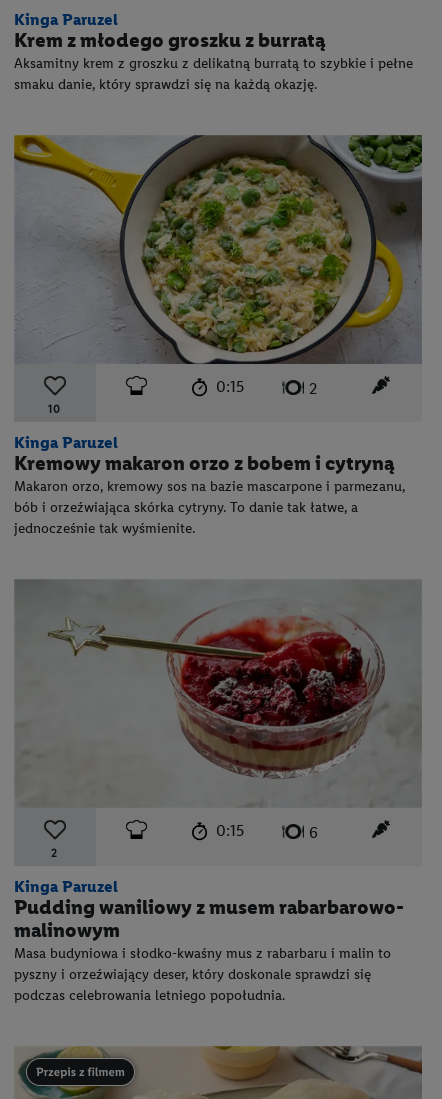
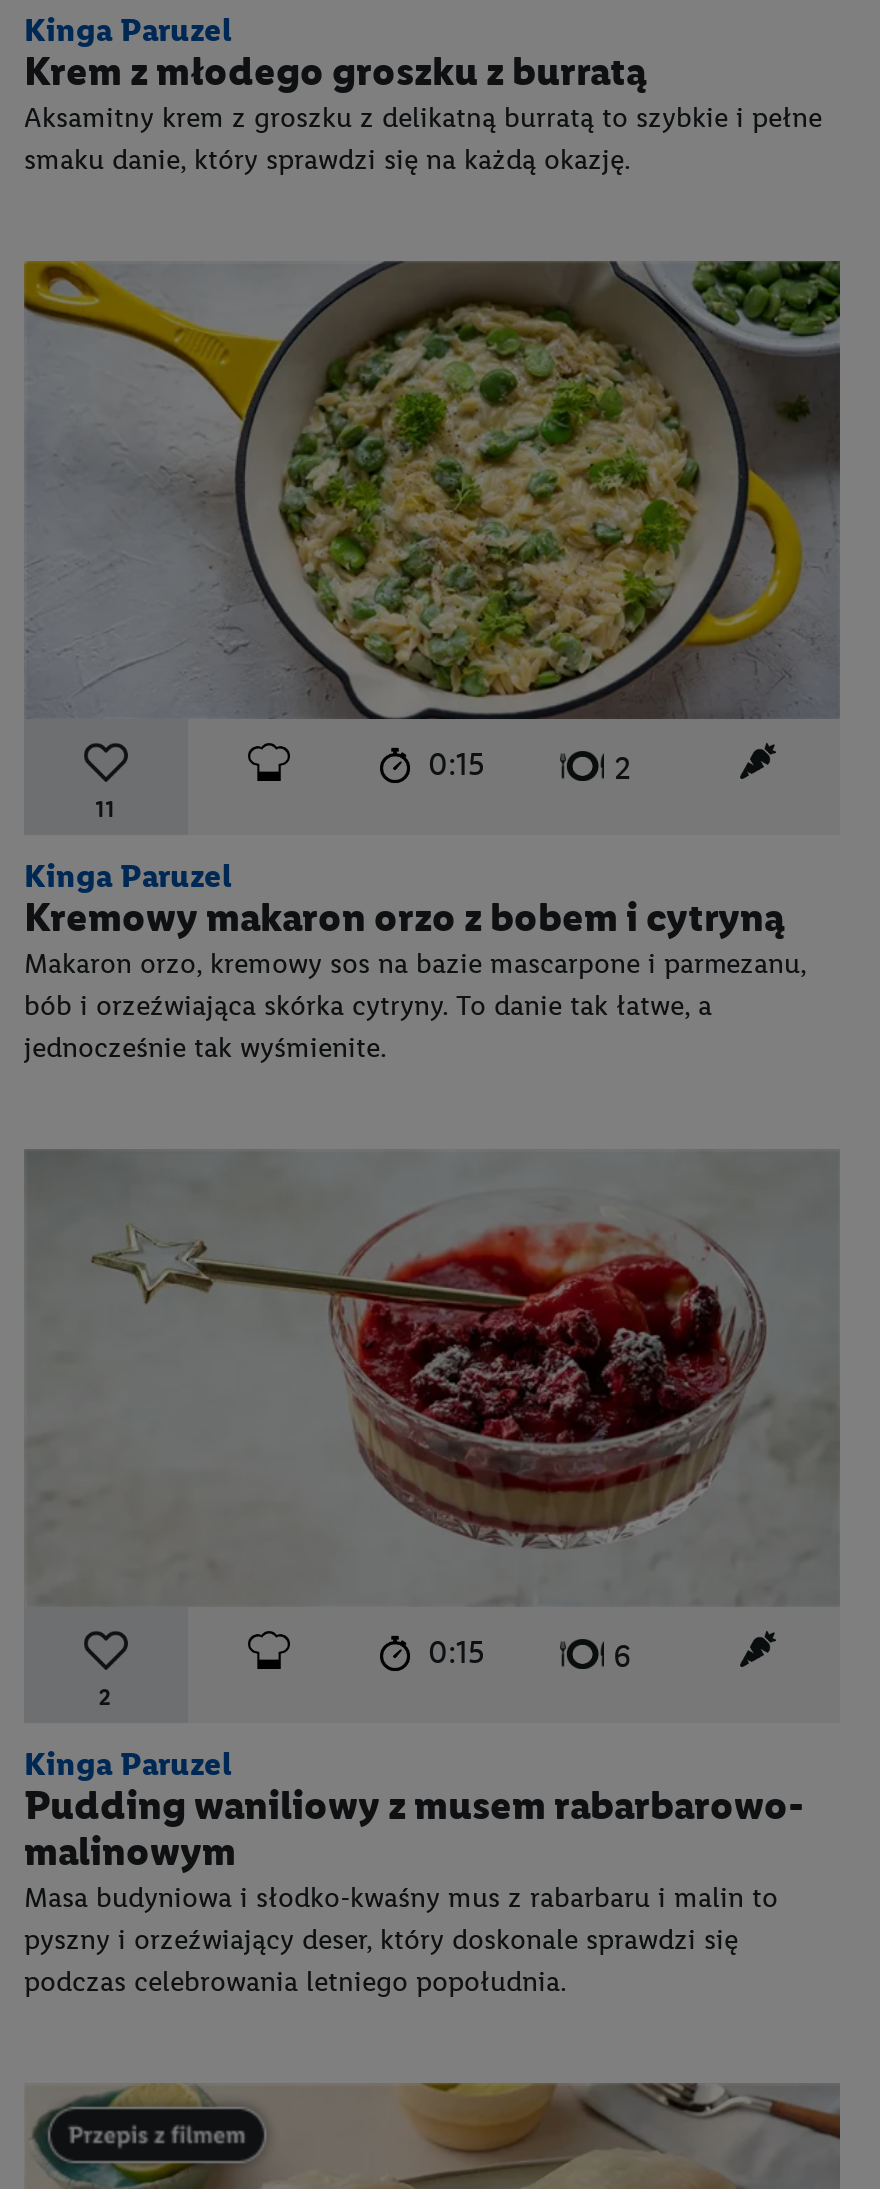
- 10
+ 11
